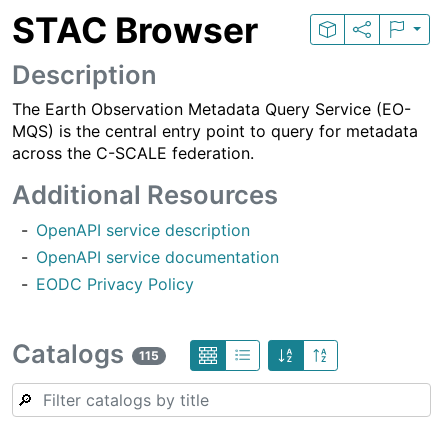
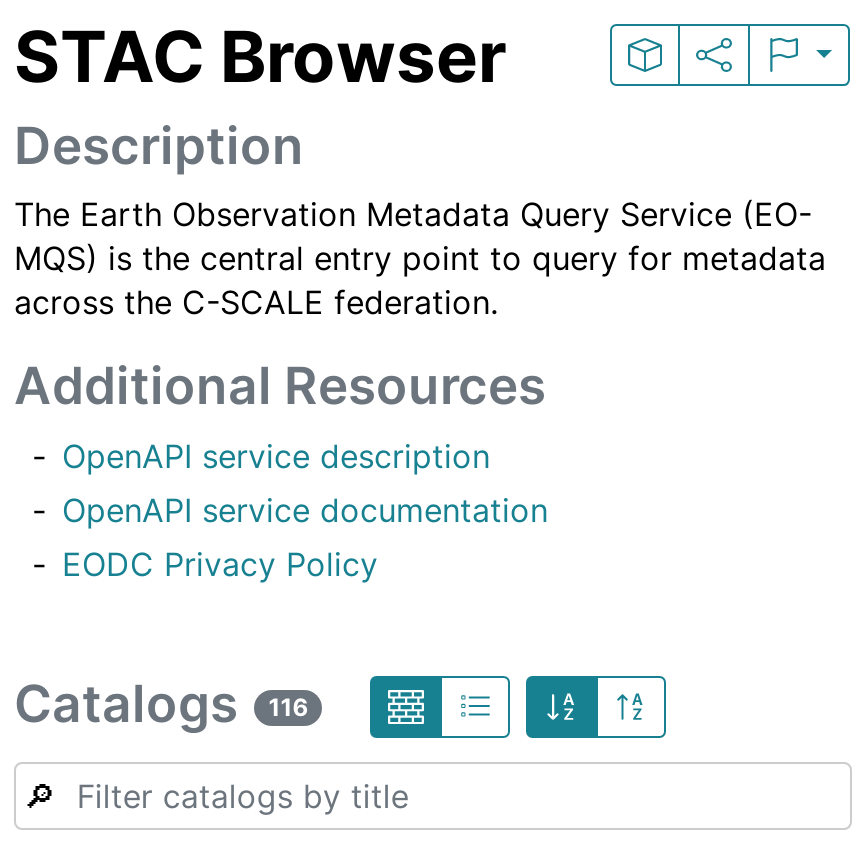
- Catalogs 115
+ Catalogs 116
